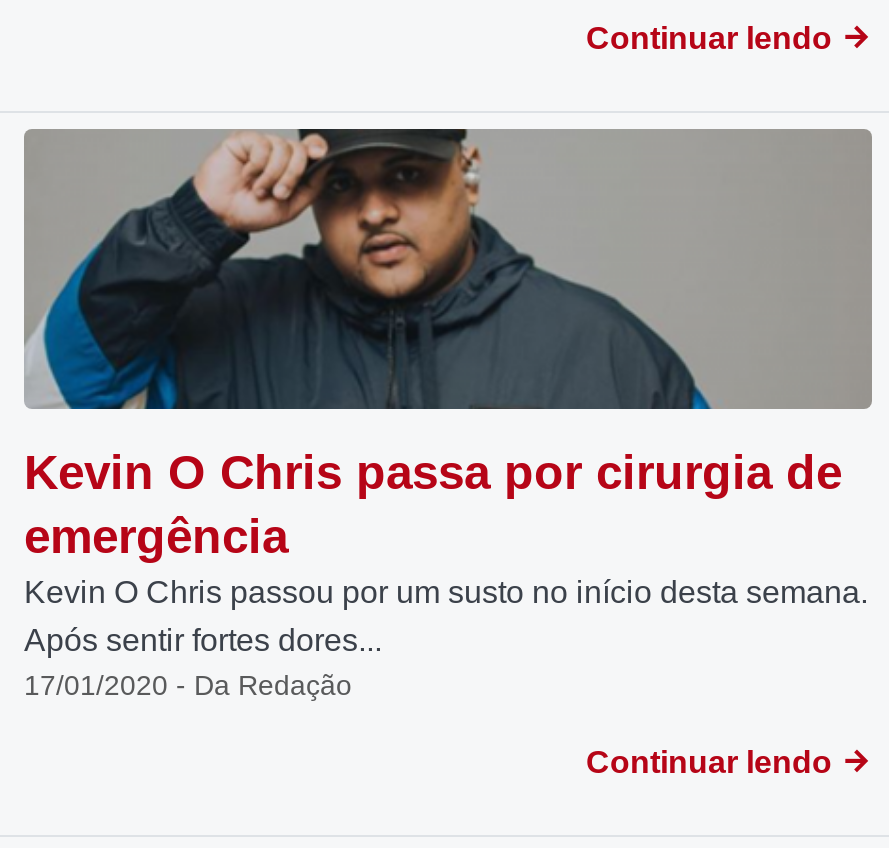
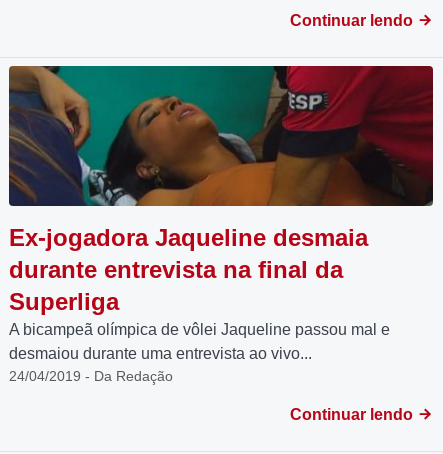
- [image]
- Kevin O Chris passa por cirurgia de
- emergência
- Kevin O Chris passou por um susto no início desta semana.
- Após sentir fortes dores...
- 17/01/2020 - Da Redação
+ [image]
+ Ex-jogadora Jaqueline desmaia
+ durante entrevista na final da
+ Superliga
+ A bicampeã olímpica de vôlei Jaqueline passou mal e
+ desmaiou durante uma entrevista ao vivo...
+ 24/04/2019 - Da Redação
